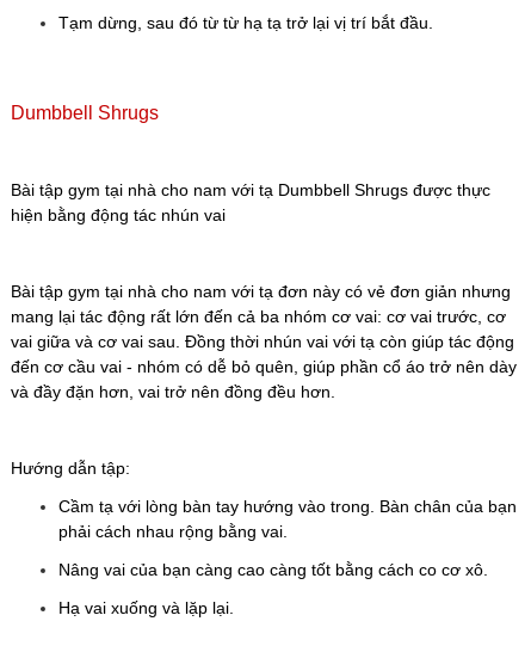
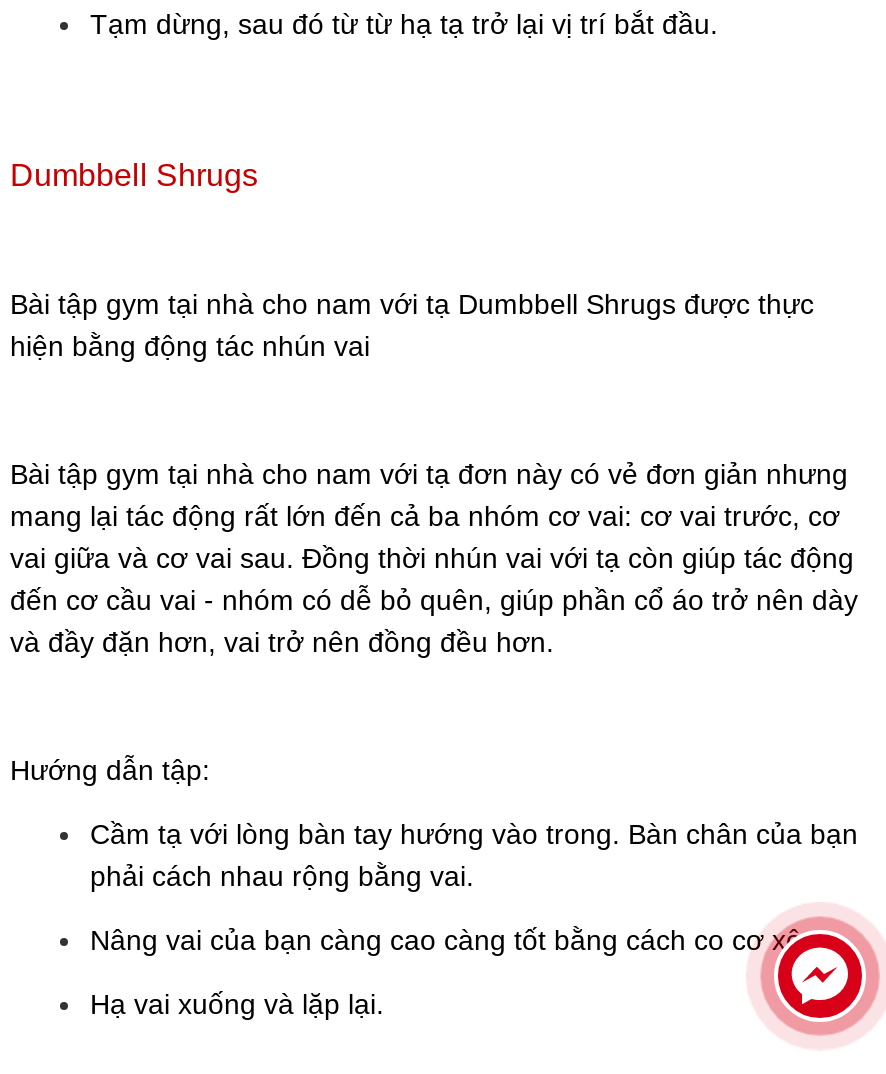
+ [image]
